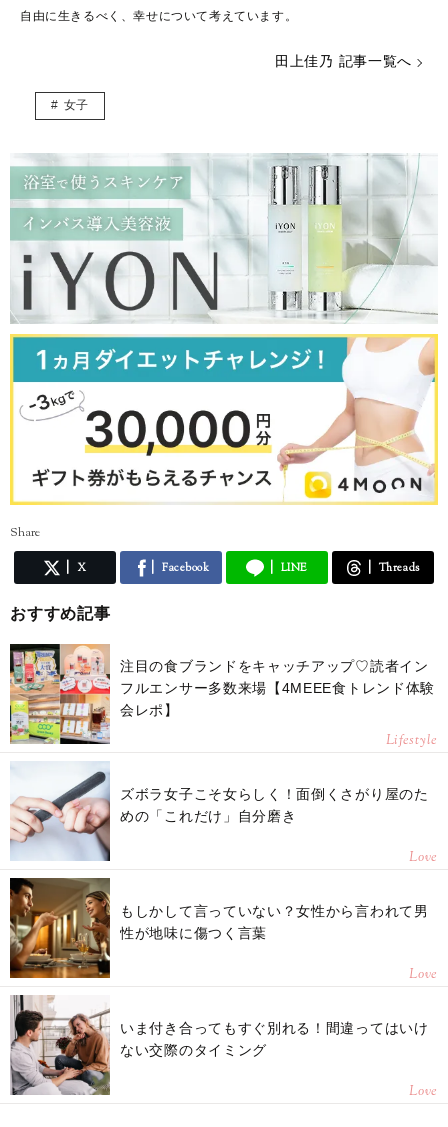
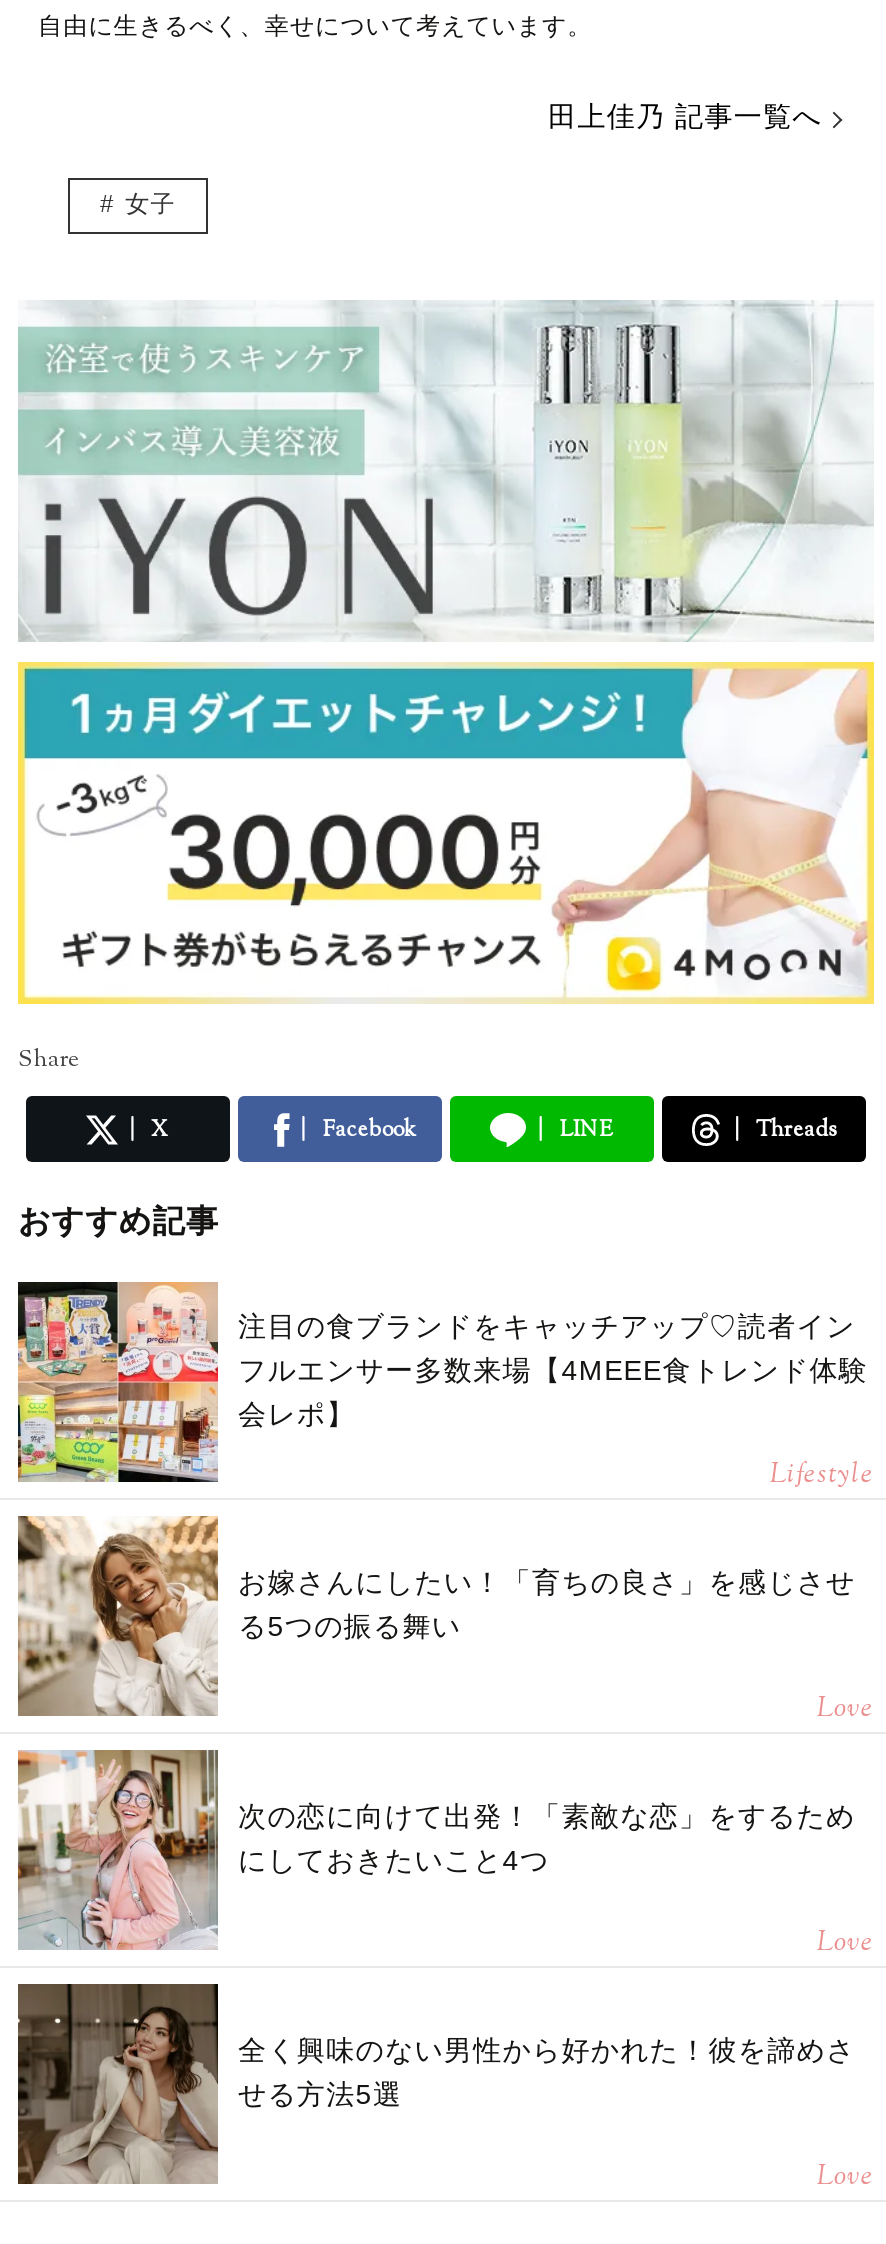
- [image]
- ズボラ女子こそ女らしく！面倒くさがり屋のた
- めの「これだけ」自分磨き
+ [image]
+ お嫁さんにしたい！「育ちの良さ」を感じさせ
+ る5つの振る舞い

- [image]
- もしかして言っていない？女性から言われて男
- 性が地味に傷つく言葉
+ [image]
+ 次の恋に向けて出発！「素敵な恋」をするため
+ にしておきたいこと4つ

- [image]
- いま付き合ってもすぐ別れる！間違ってはいけ
- ない交際のタイミング
+ [image]
+ 全く興味のない男性から好かれた！彼を諦めさ
+ せる方法5選
